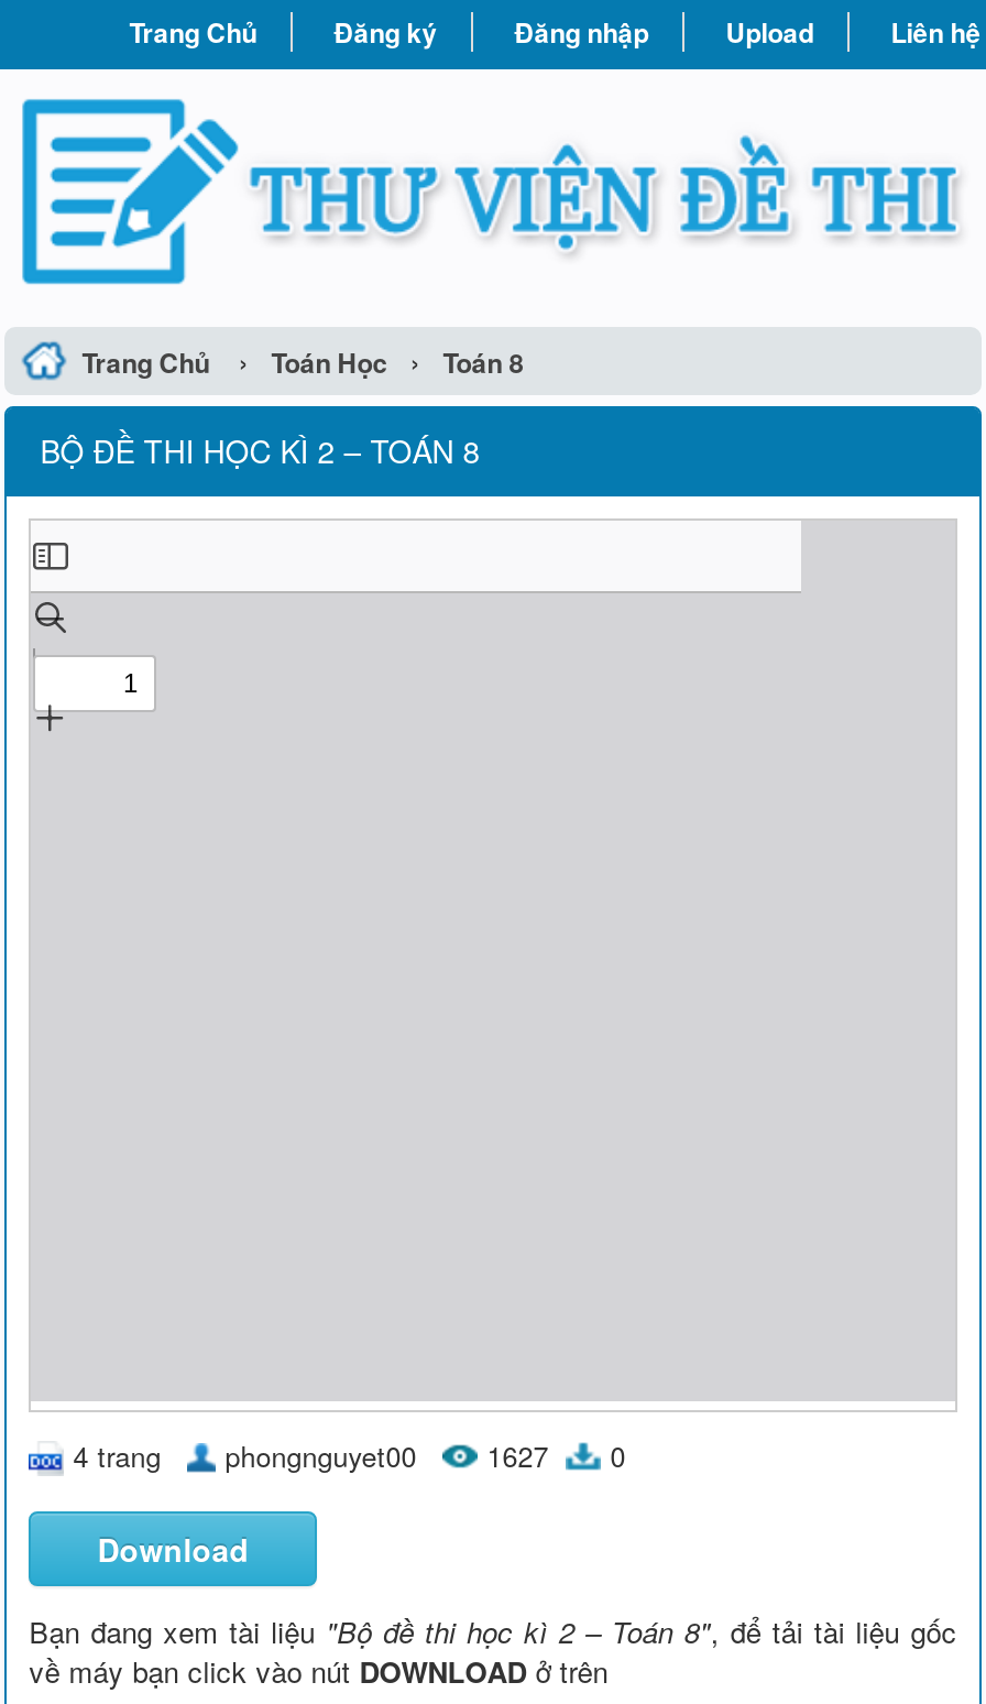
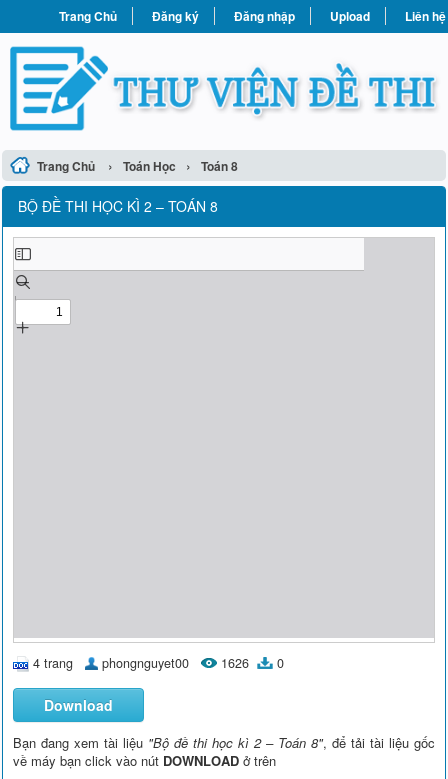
- 4 trang phongnguyet00 1627 0
+ 4 trang phongnguyet00 1626 0
